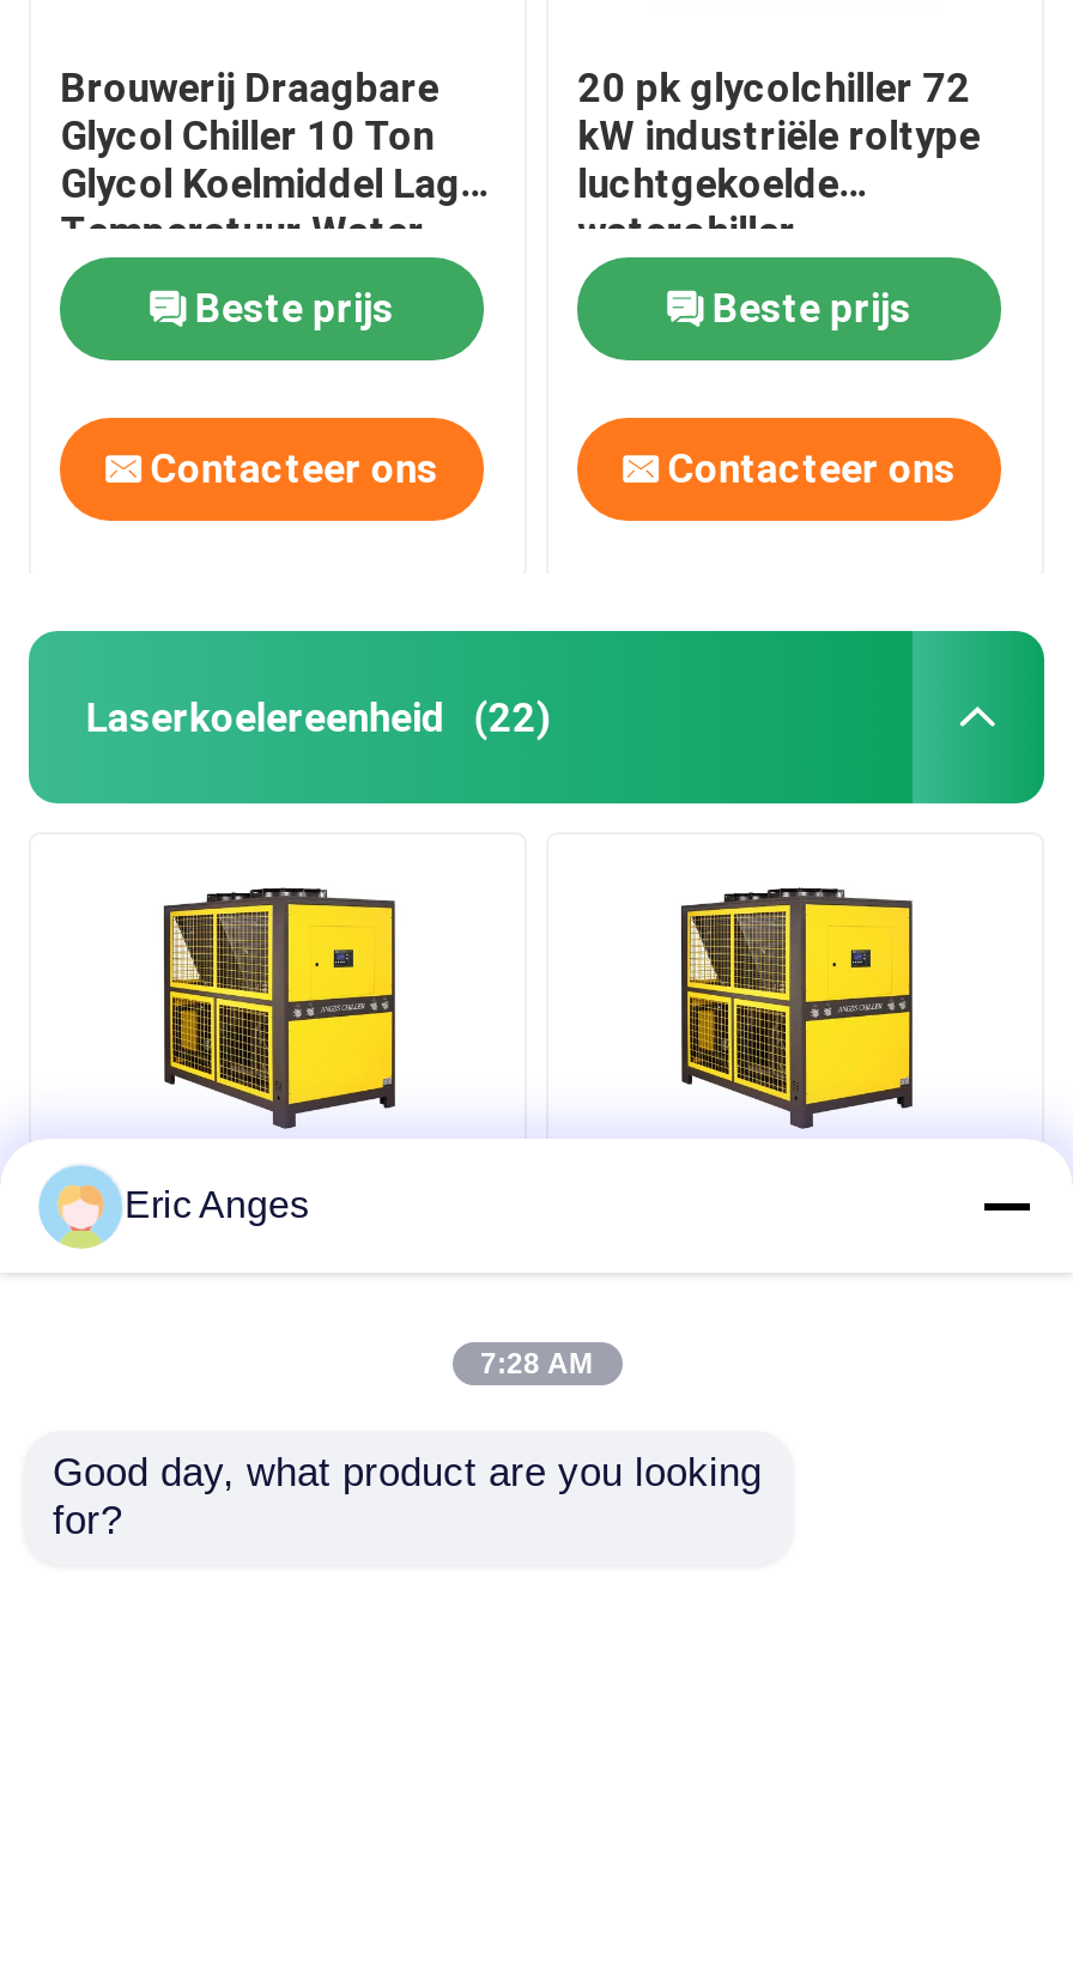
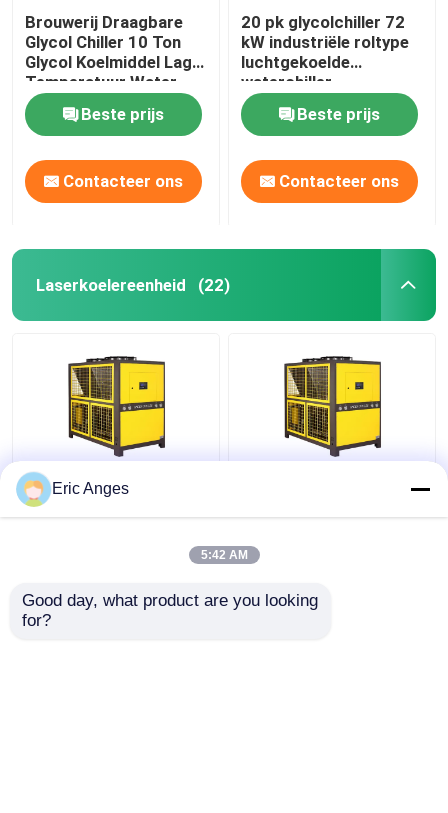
- 7:28 AM
+ 5:42 AM
